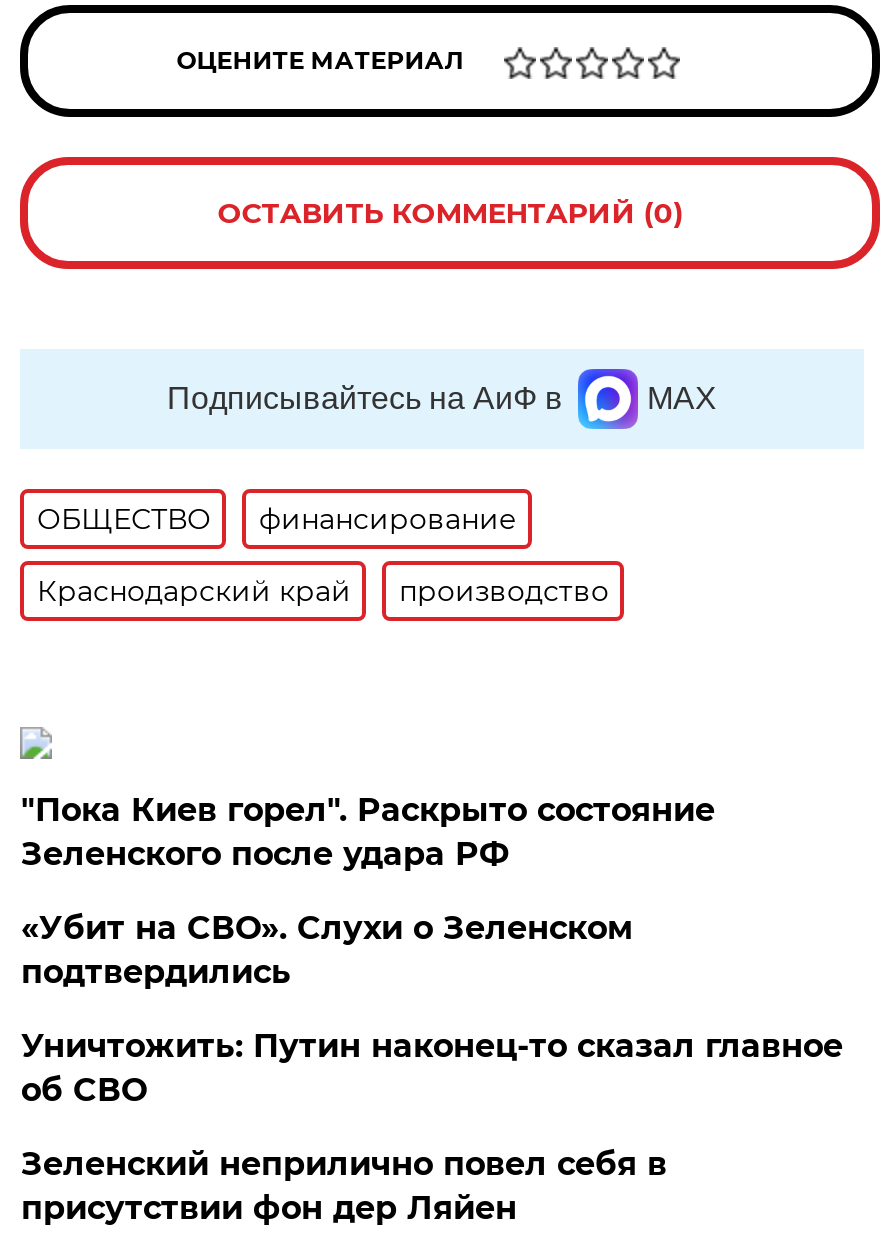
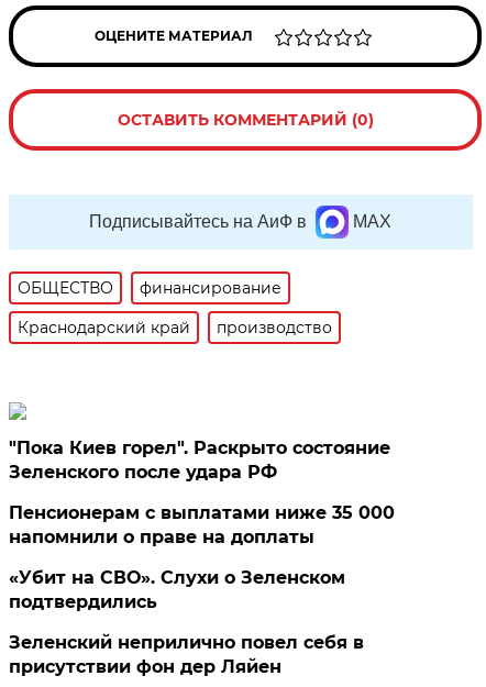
+ Пенсионерам с выплатами ниже 35 000
+ напомнили о праве на доплаты

moved down: «Убит на СВО». Слухи о Зеленском | подтвердились

- Уничтожить: Путин наконец-то сказал главное
- об СВО
